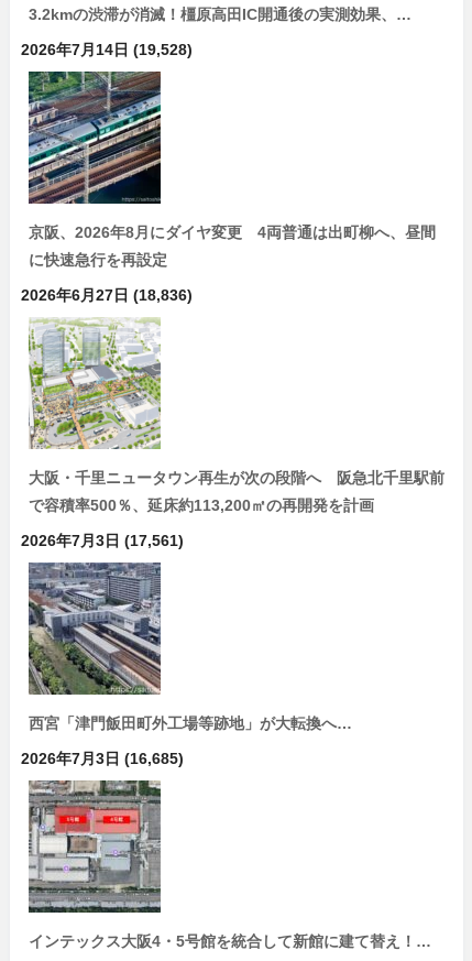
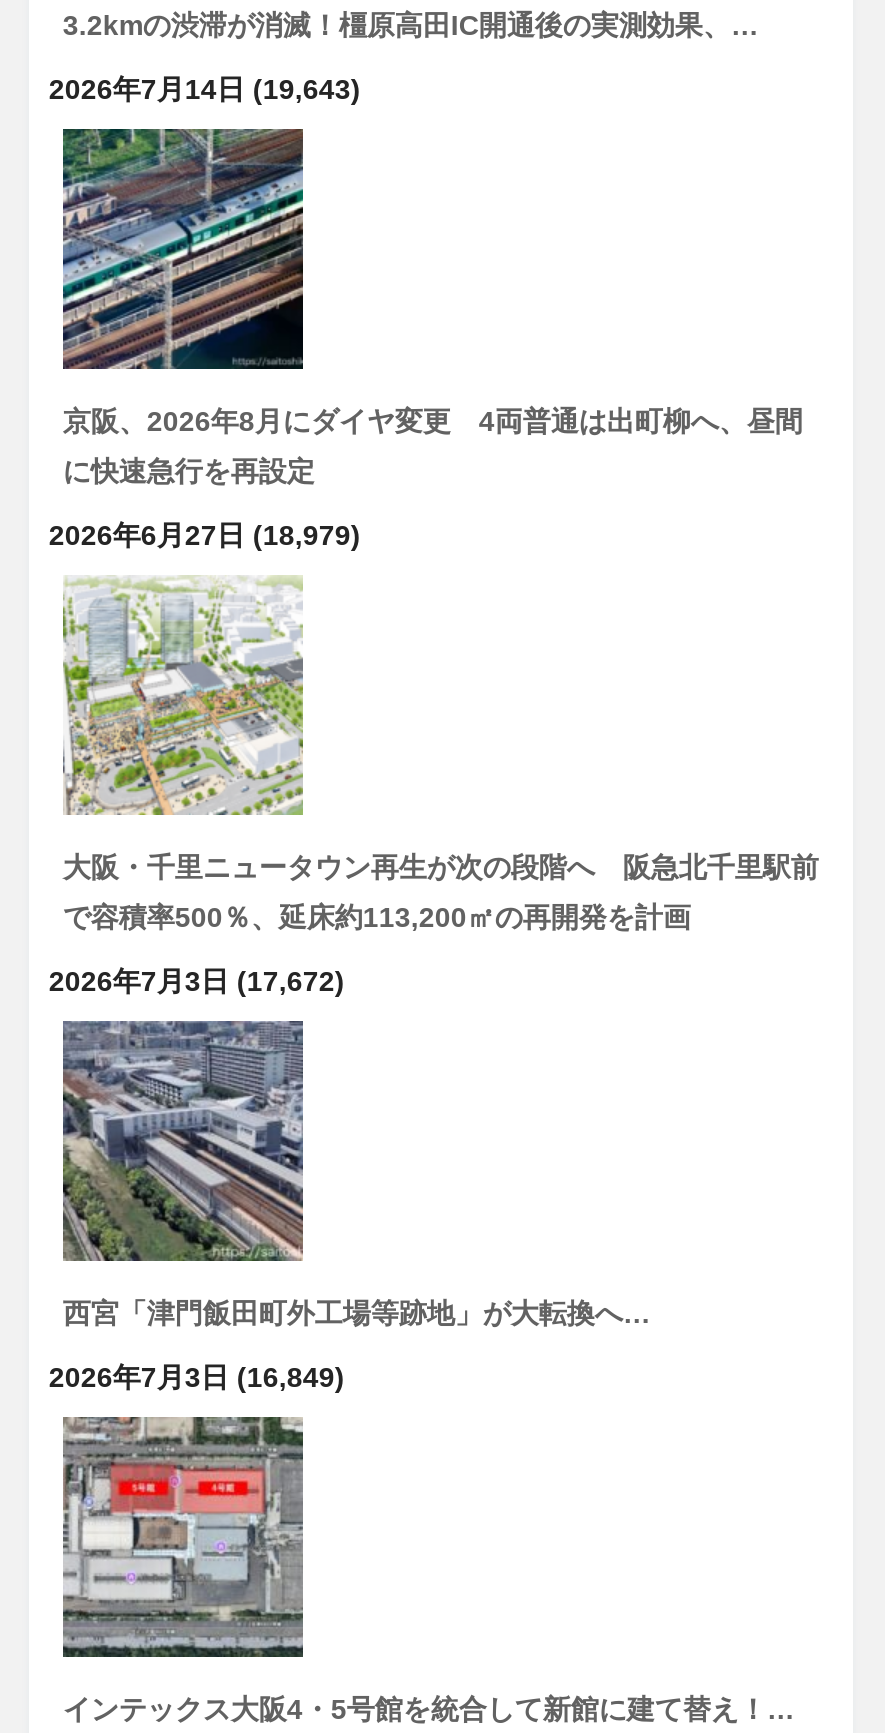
- 2026年7月14日 (19,528)
+ 2026年7月14日 (19,643)

- 2026年6月27日 (18,836)
+ 2026年6月27日 (18,979)

- 2026年7月3日 (17,561)
+ 2026年7月3日 (17,672)

- 2026年7月3日 (16,685)
+ 2026年7月3日 (16,849)
